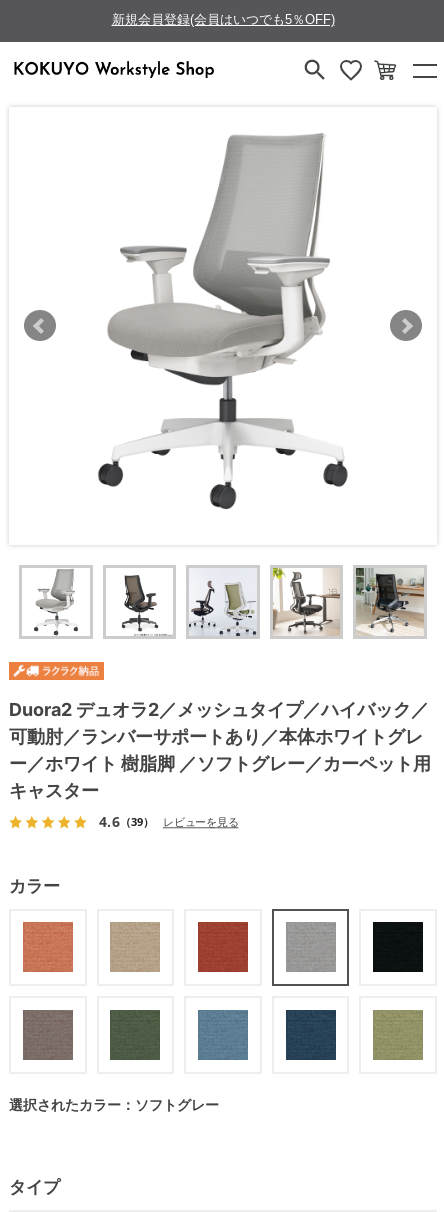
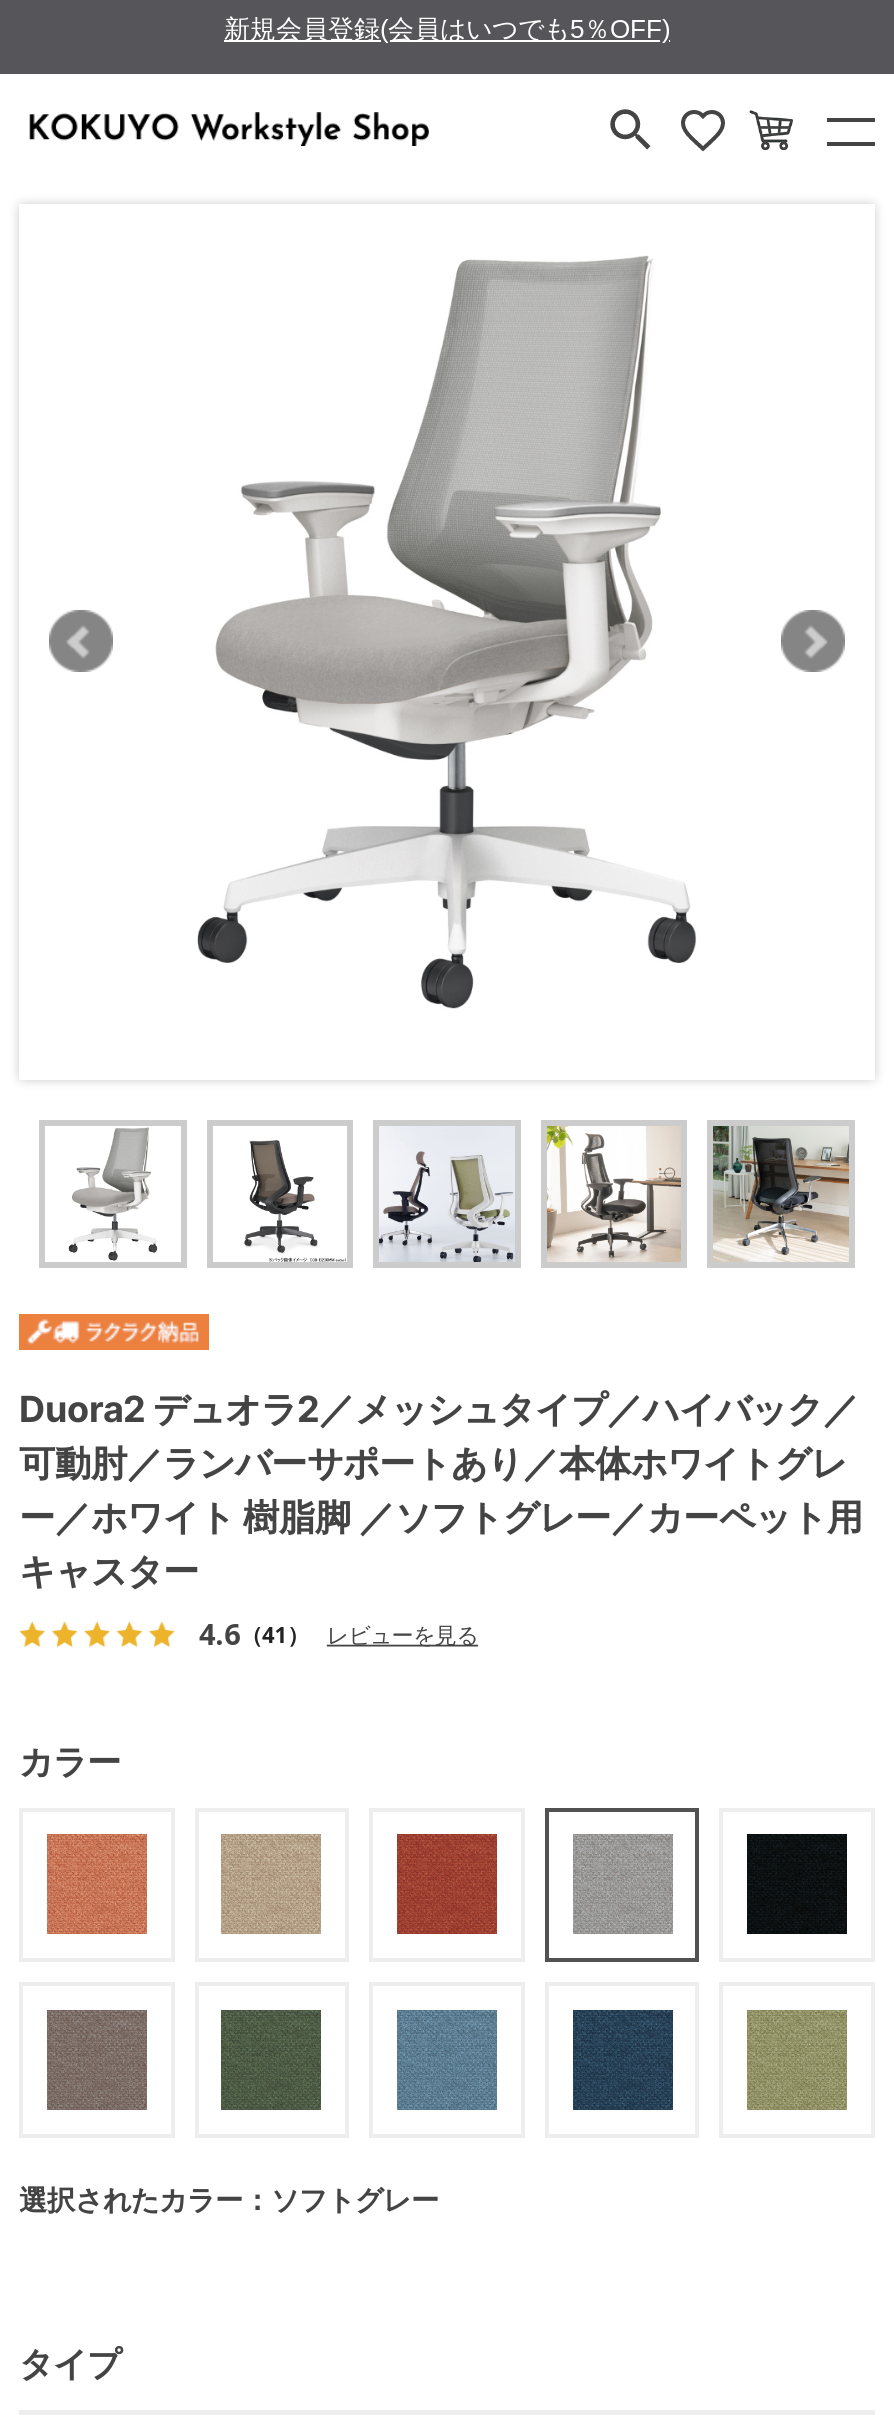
- 4.6（39） レビューを見る
+ 4.6（41） レビューを見る
